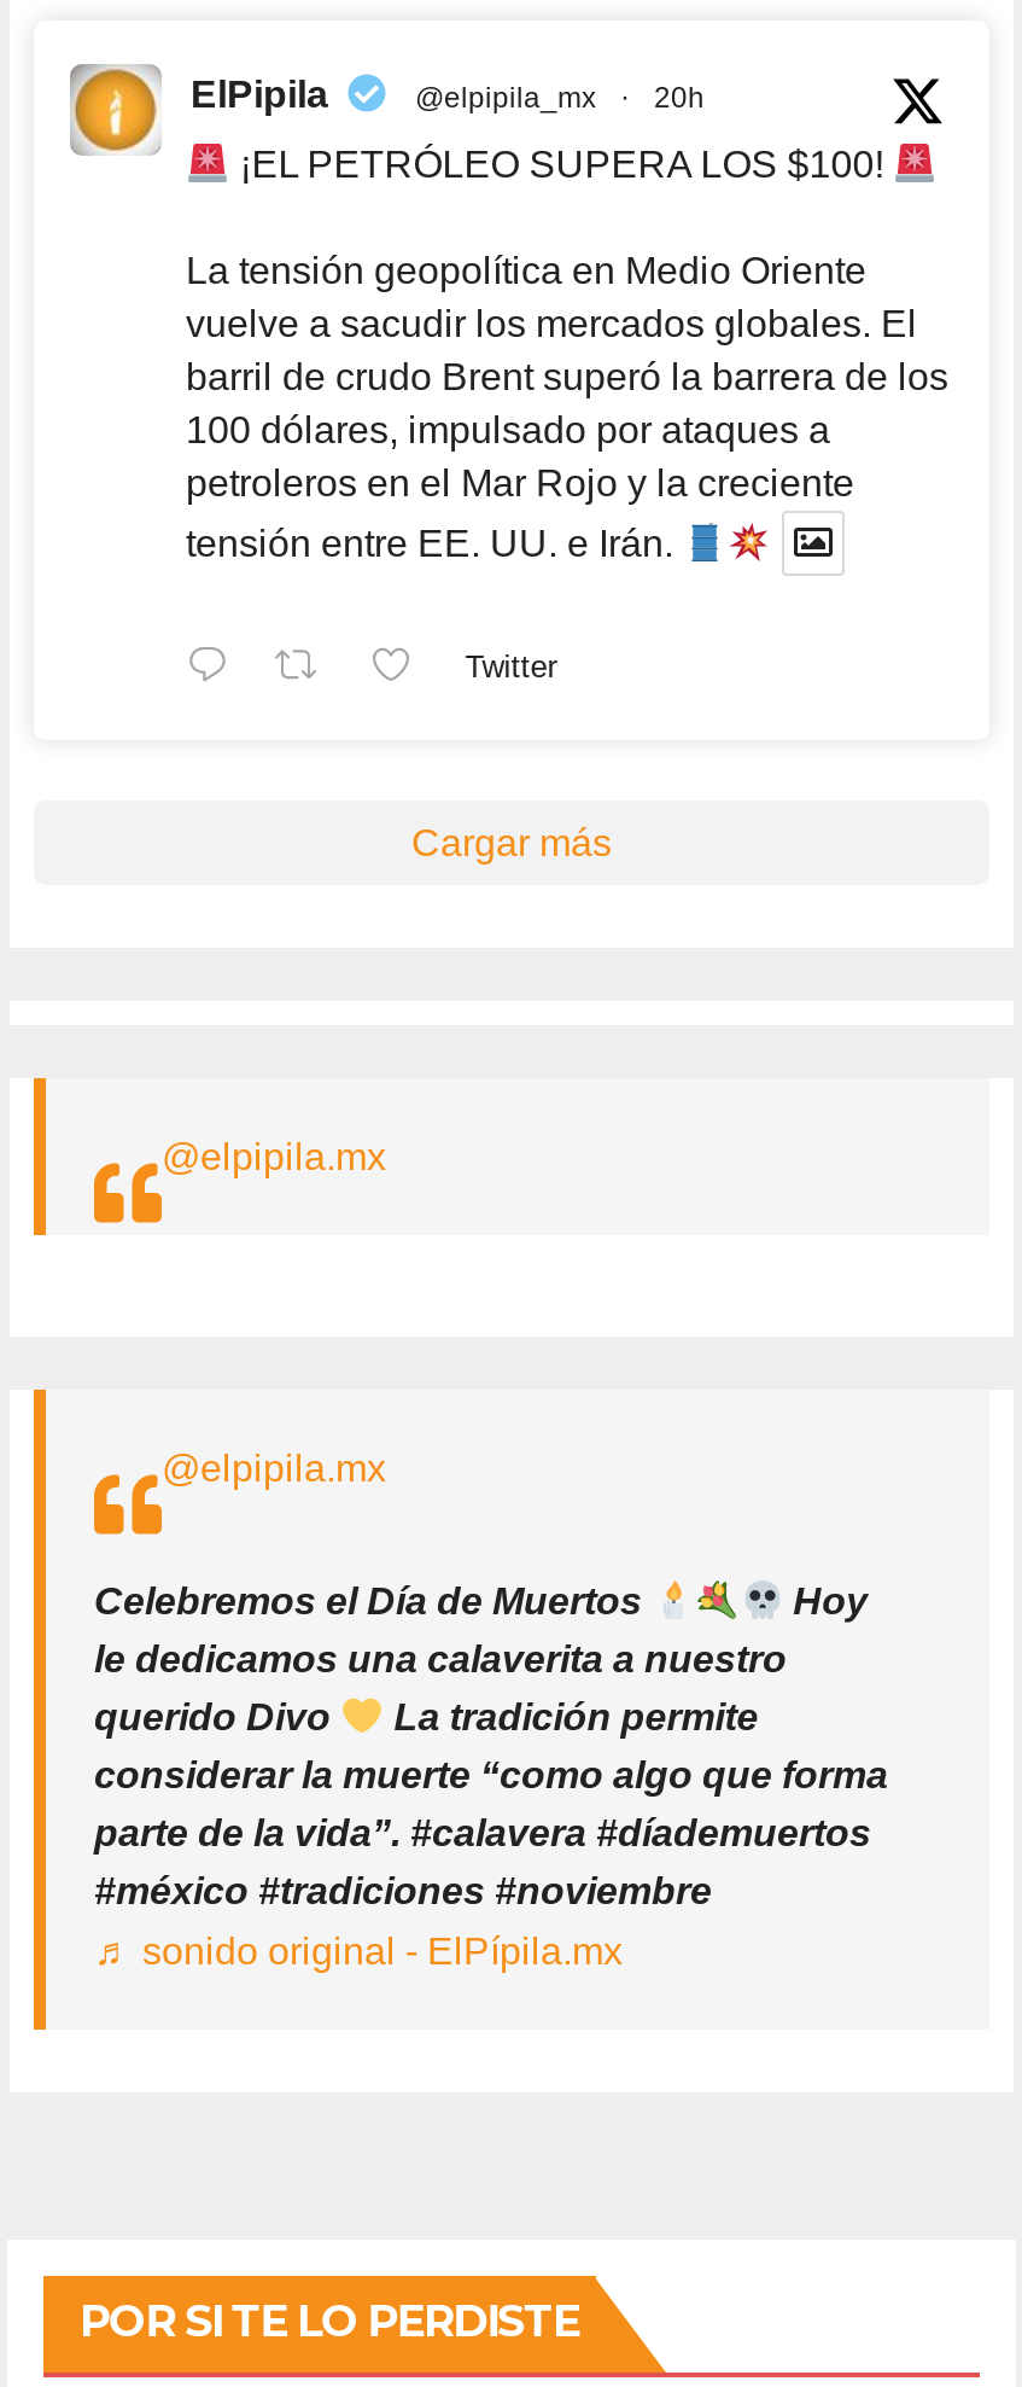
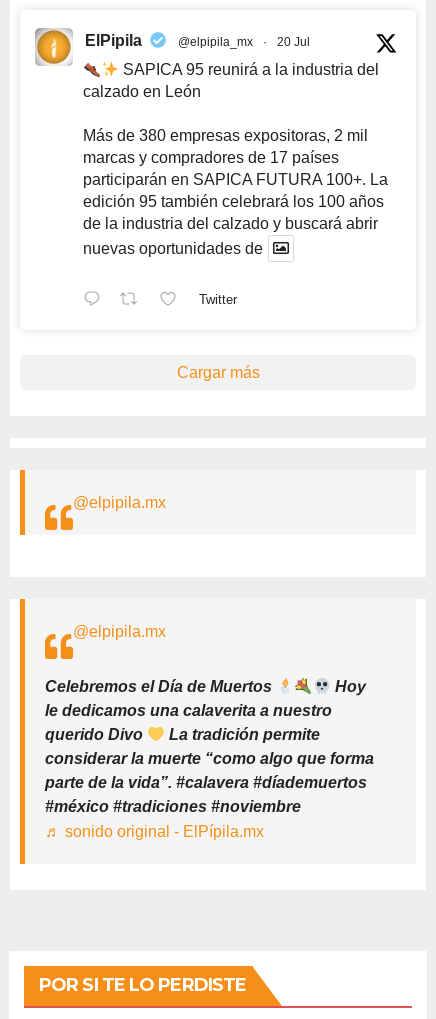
- 20h
+ 20 Jul

- ¡EL PETRÓLEO SUPERA LOS $100!
+ SAPICA 95 reunirá a la industria del
+ calzado en León

- La tensión geopolítica en Medio Oriente
- vuelve a sacudir los mercados globales. El
- barril de crudo Brent superó la barrera de los
- 100 dólares, impulsado por ataques a
- petroleros en el Mar Rojo y la creciente
+ Más de 380 empresas expositoras, 2 mil
+ marcas y compradores de 17 países
+ participarán en SAPICA FUTURA 100+. La
+ edición 95 también celebrará los 100 años
+ de la industria del calzado y buscará abrir

- tensión entre EE. UU. e Irán.
+ nuevas oportunidades de
